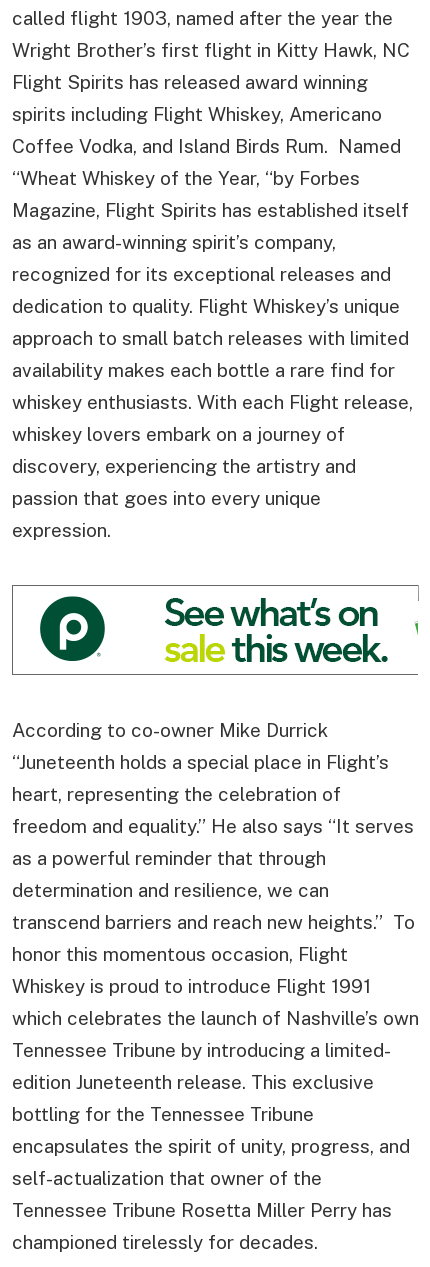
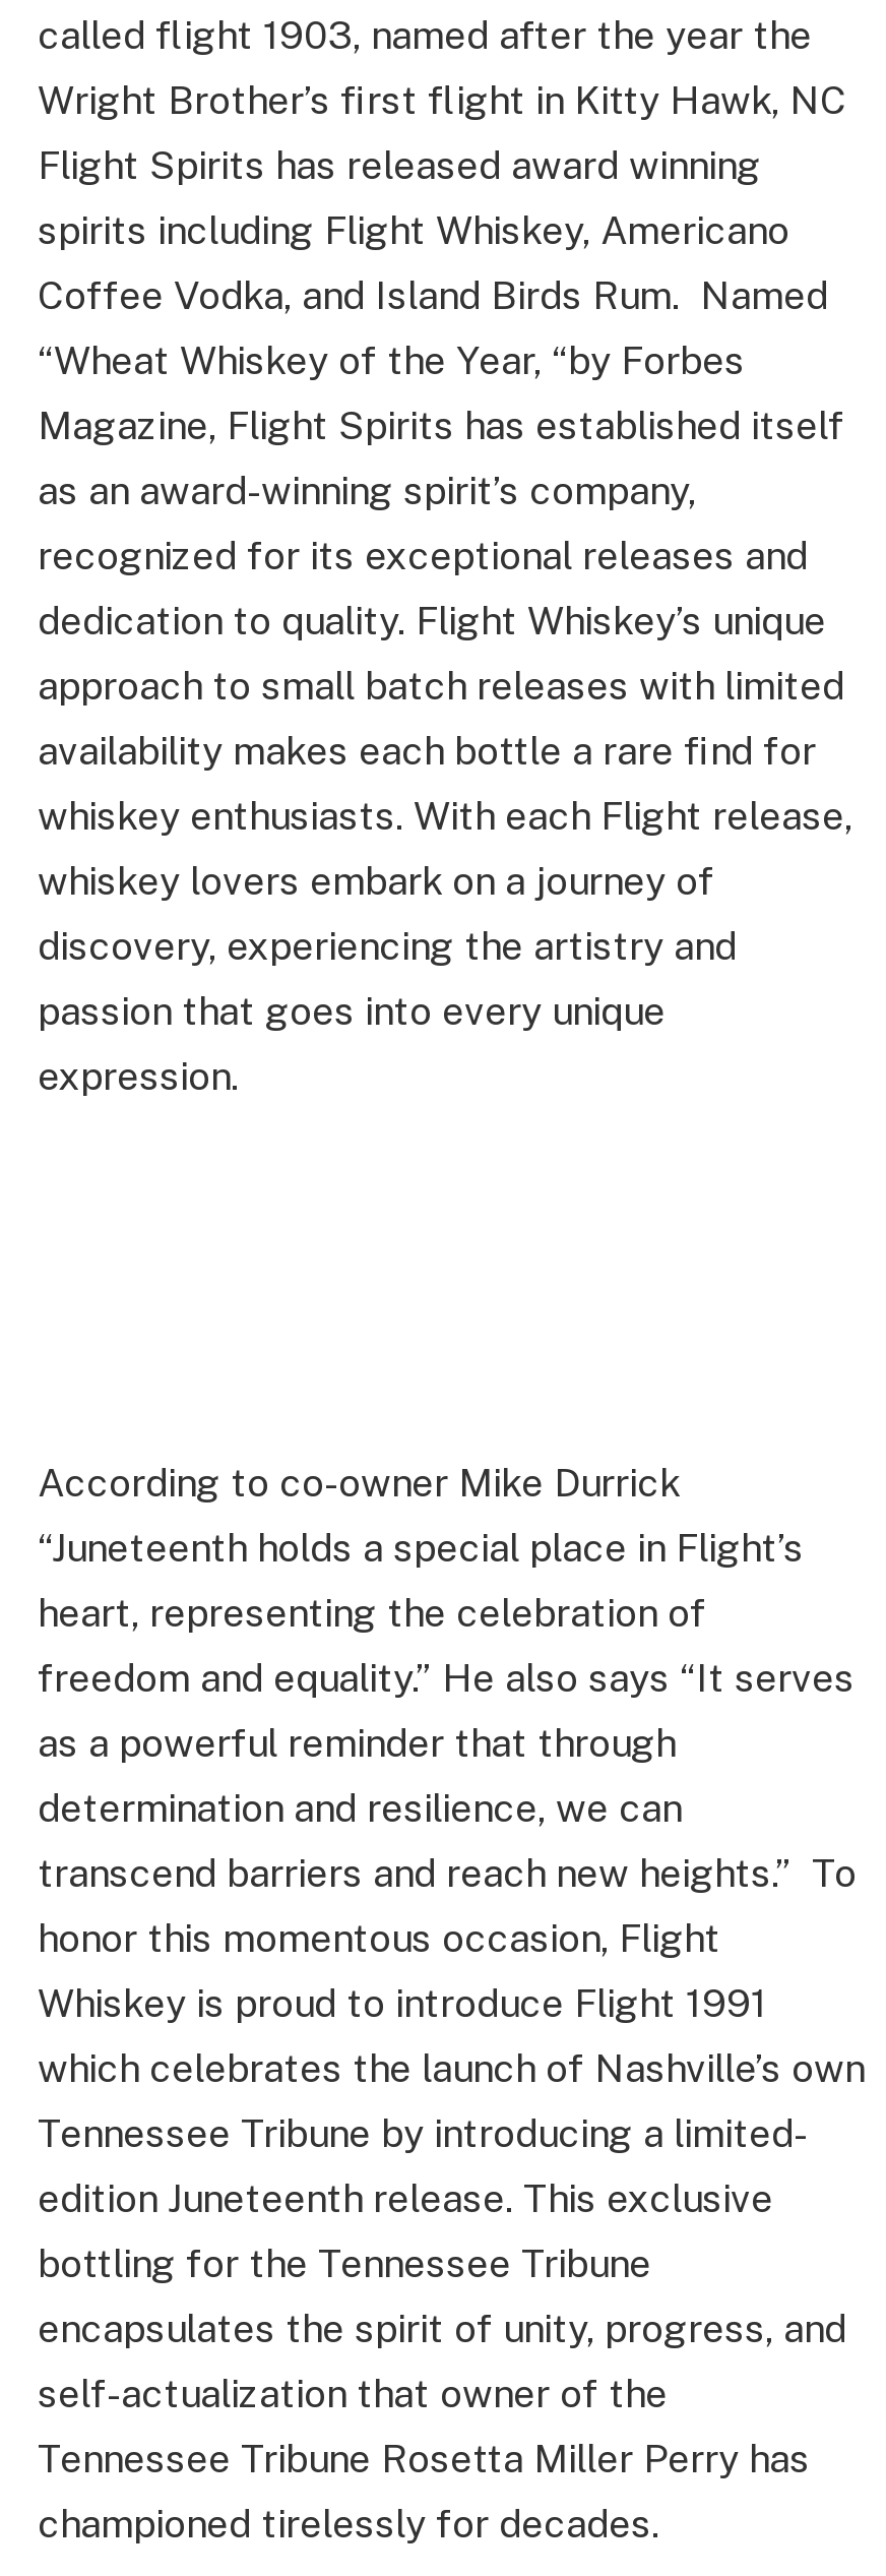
- [image]
